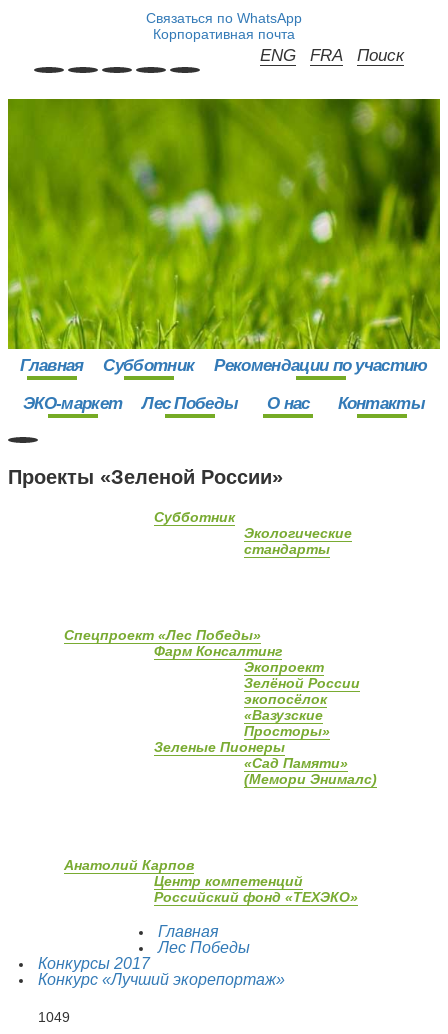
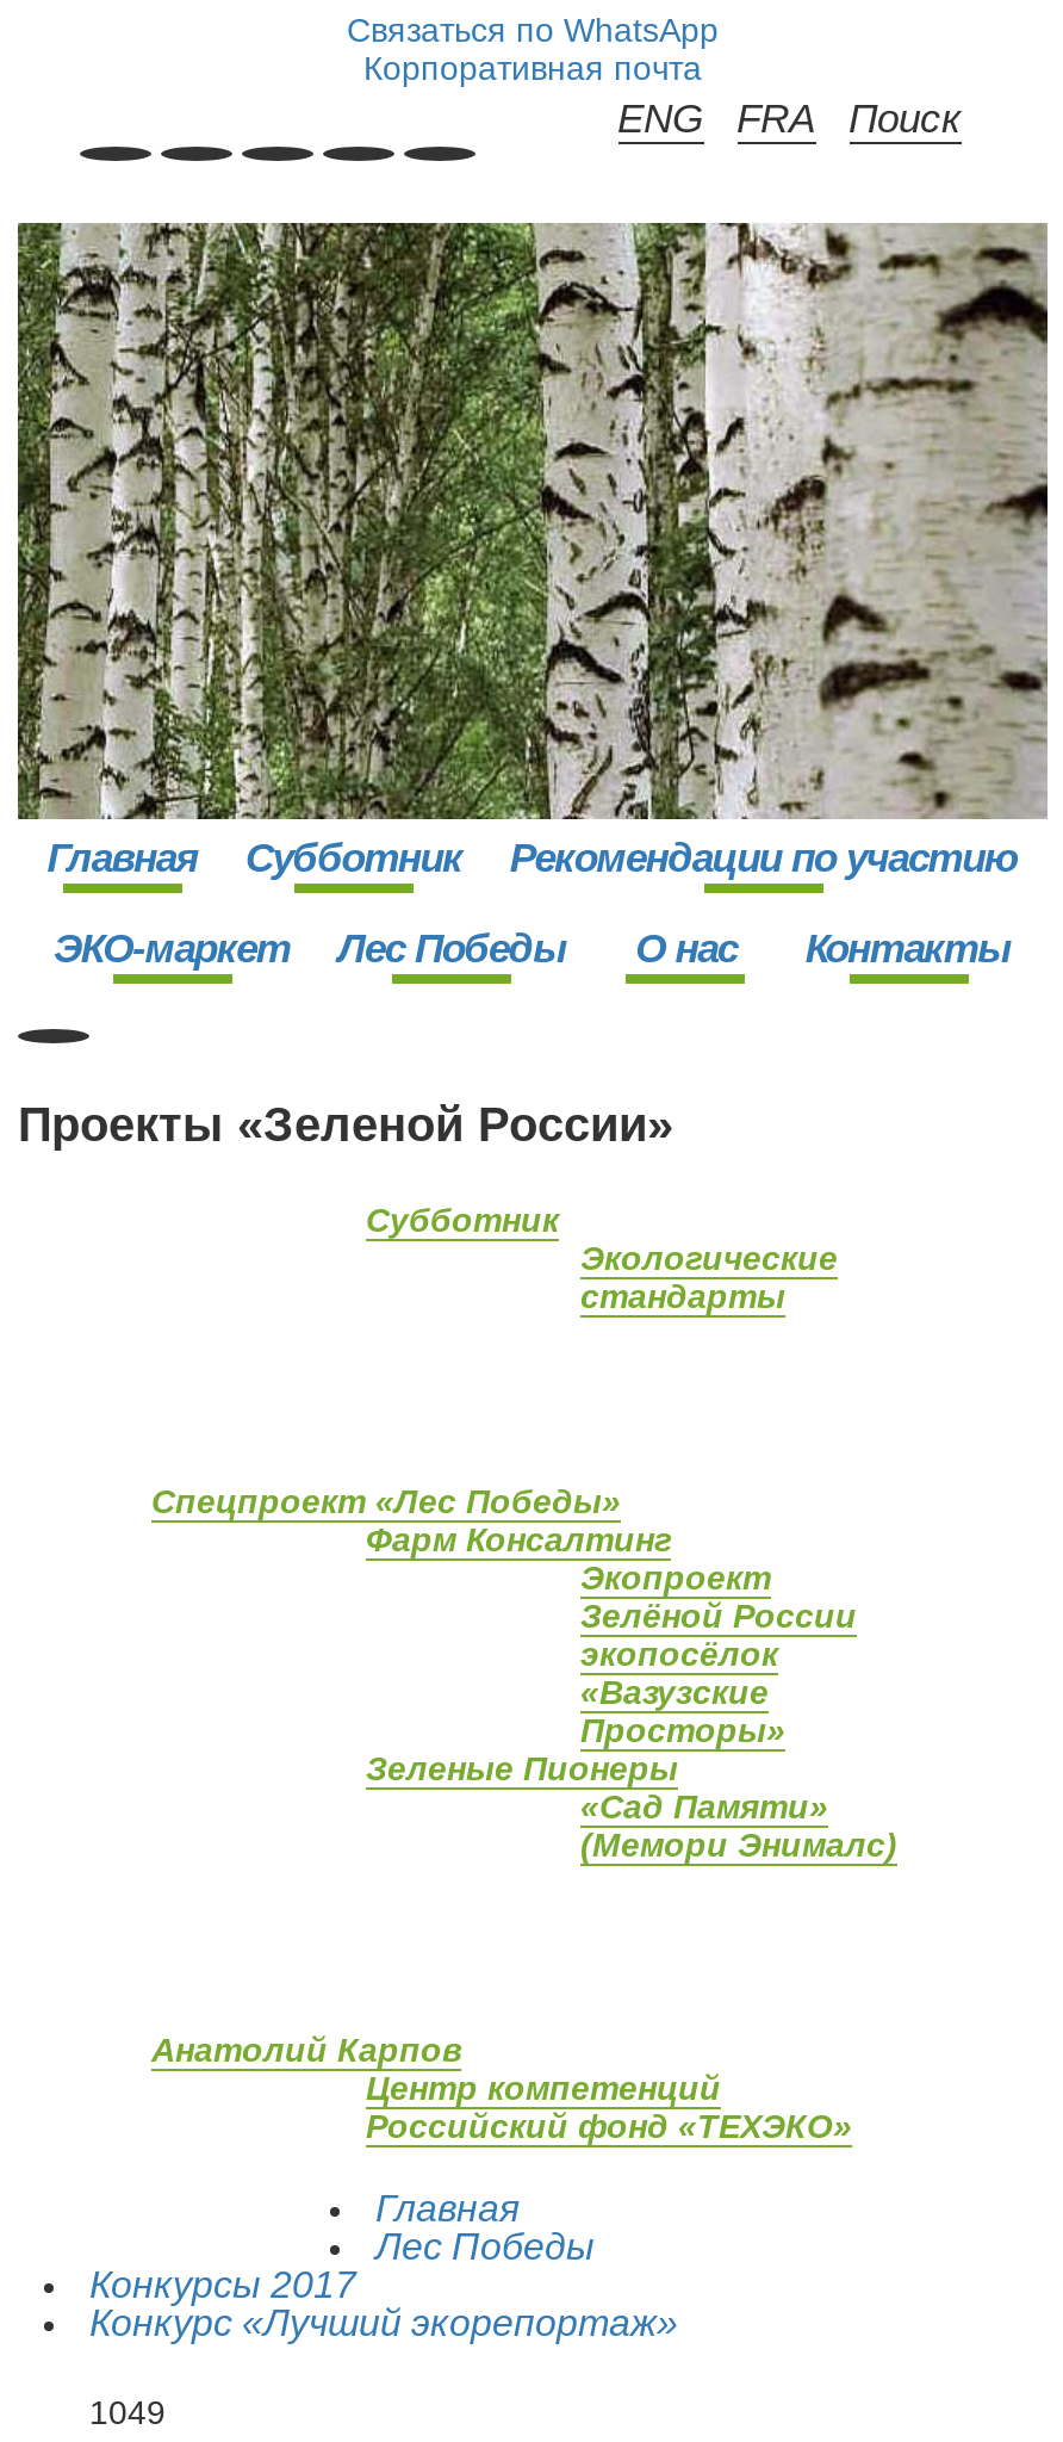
- [image]
+ [image]
